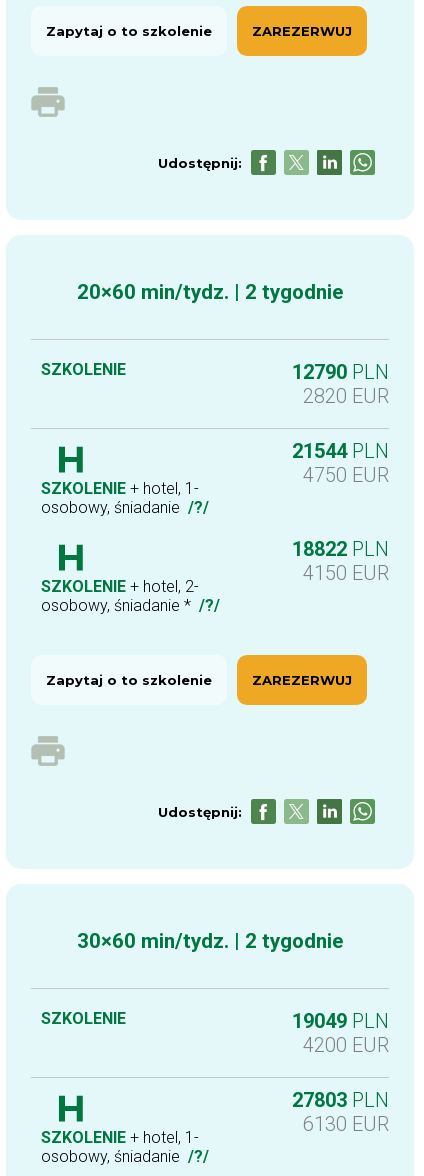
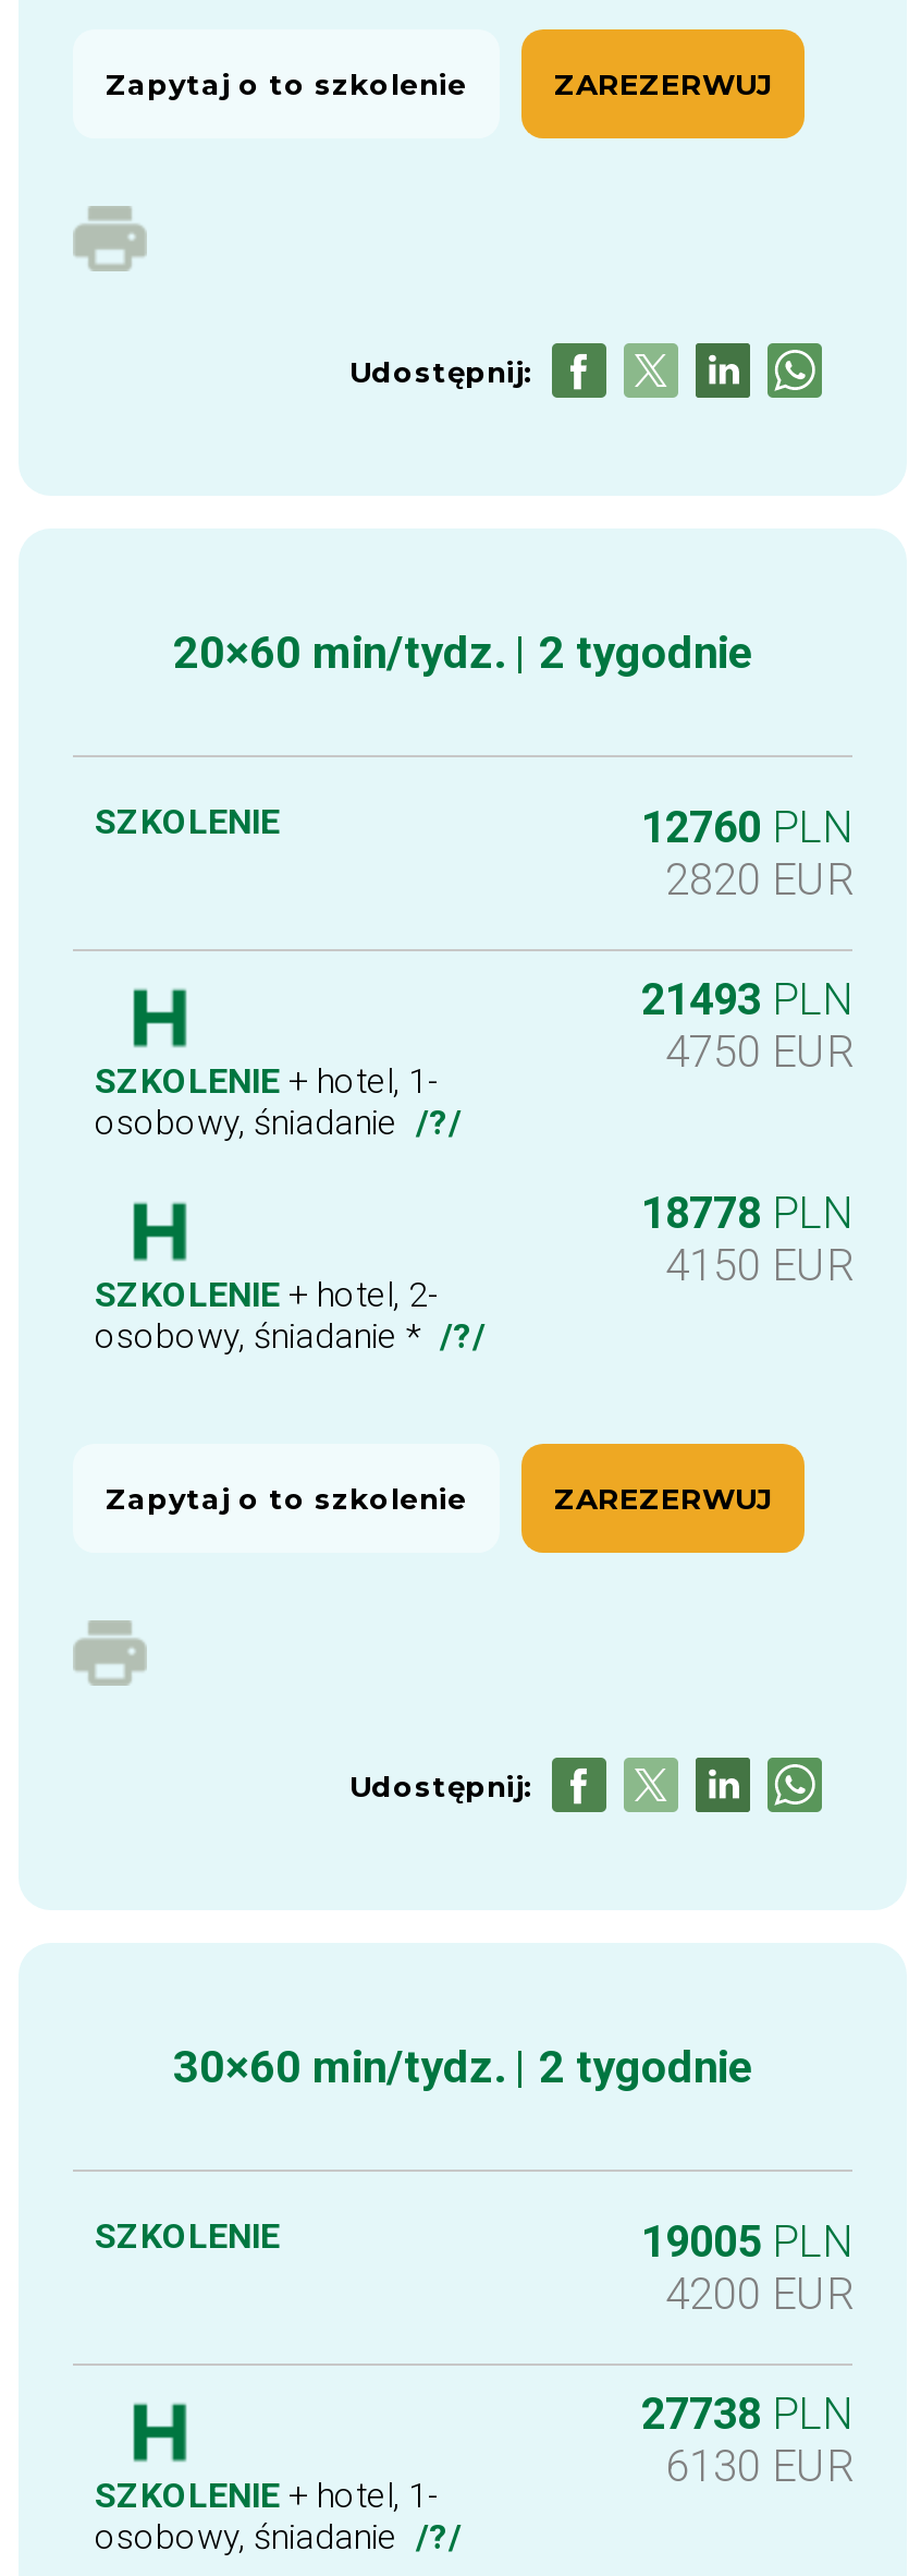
- 12790 PLN
+ 12760 PLN

- 21544 PLN
+ 21493 PLN

- 18822 PLN
+ 18778 PLN

- 19049 PLN
+ 19005 PLN

- 27803 PLN
+ 27738 PLN
